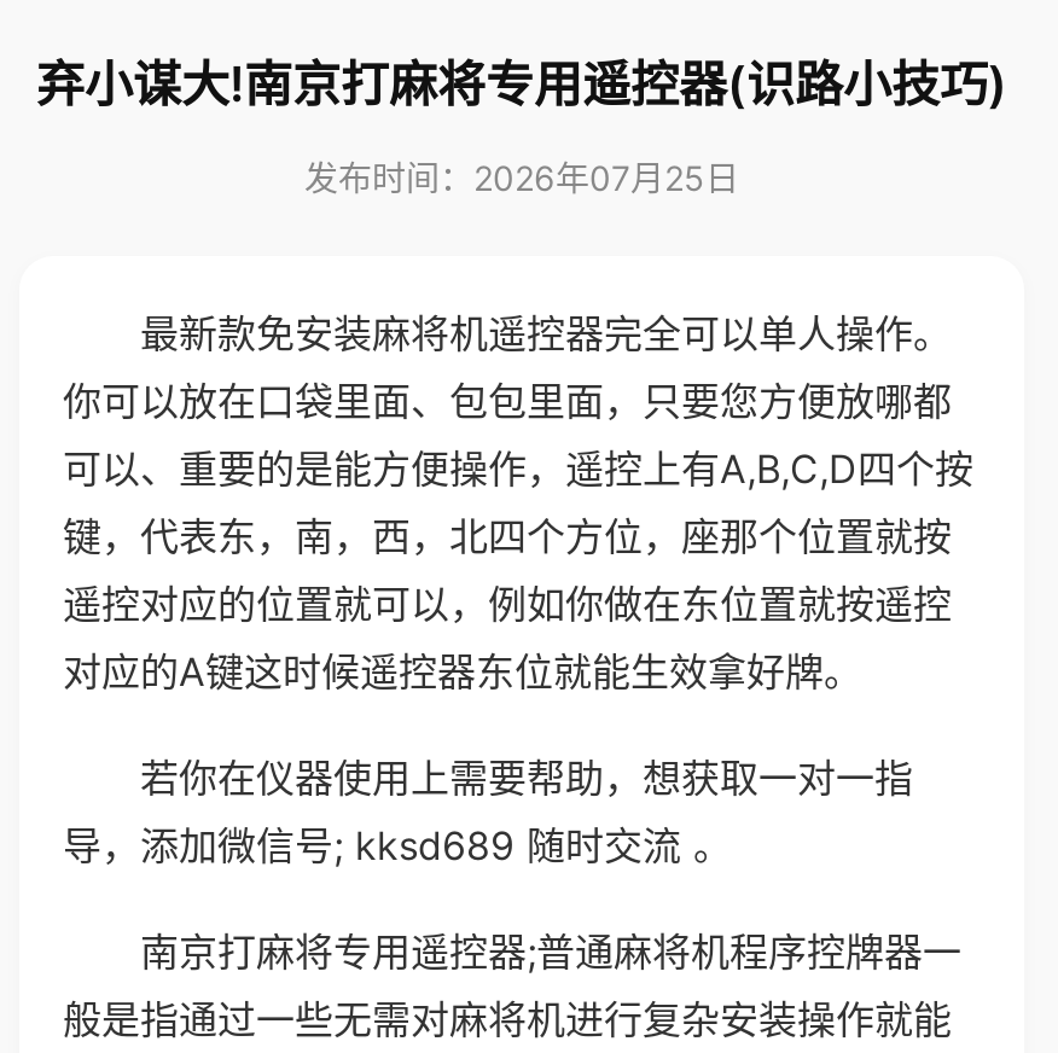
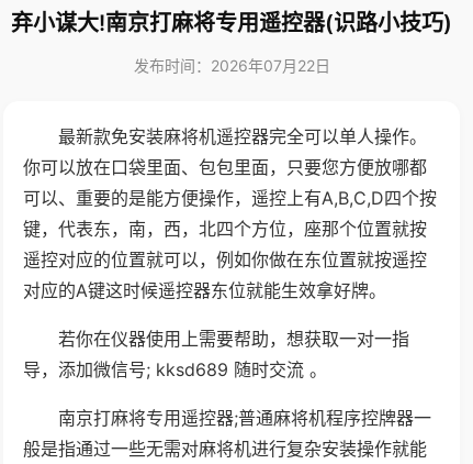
- 发布时间：2026年07月25日
+ 发布时间：2026年07月22日
